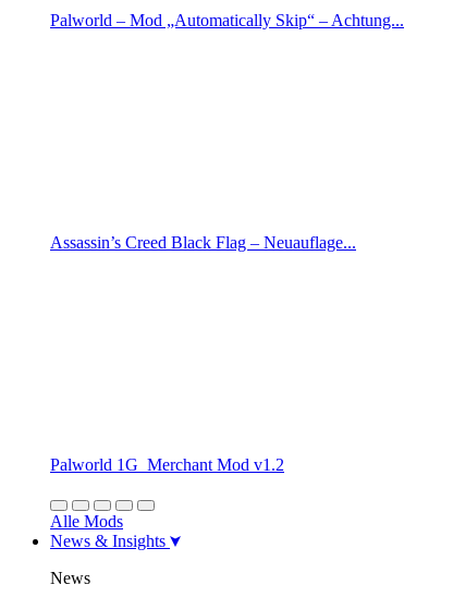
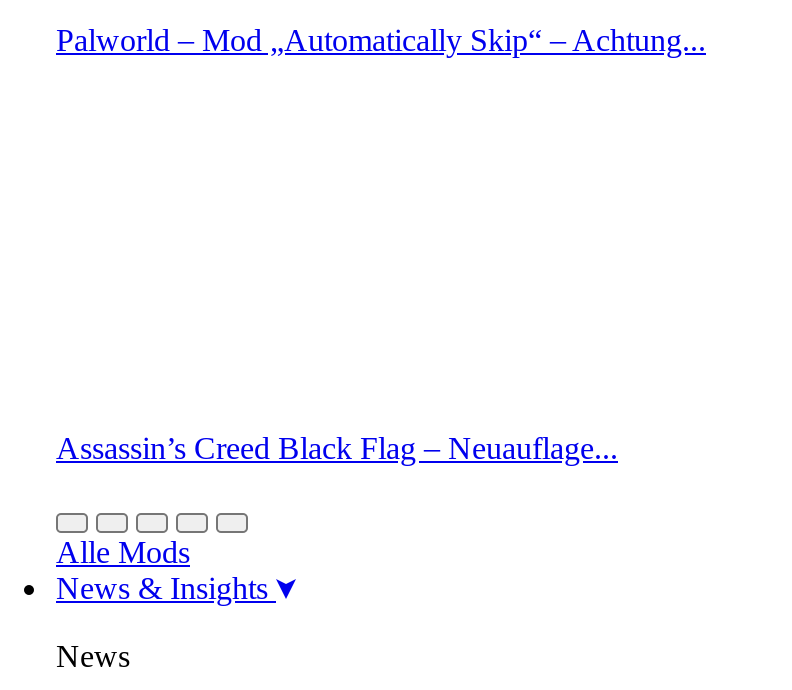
- Palworld 1G_Merchant Mod v1.2
